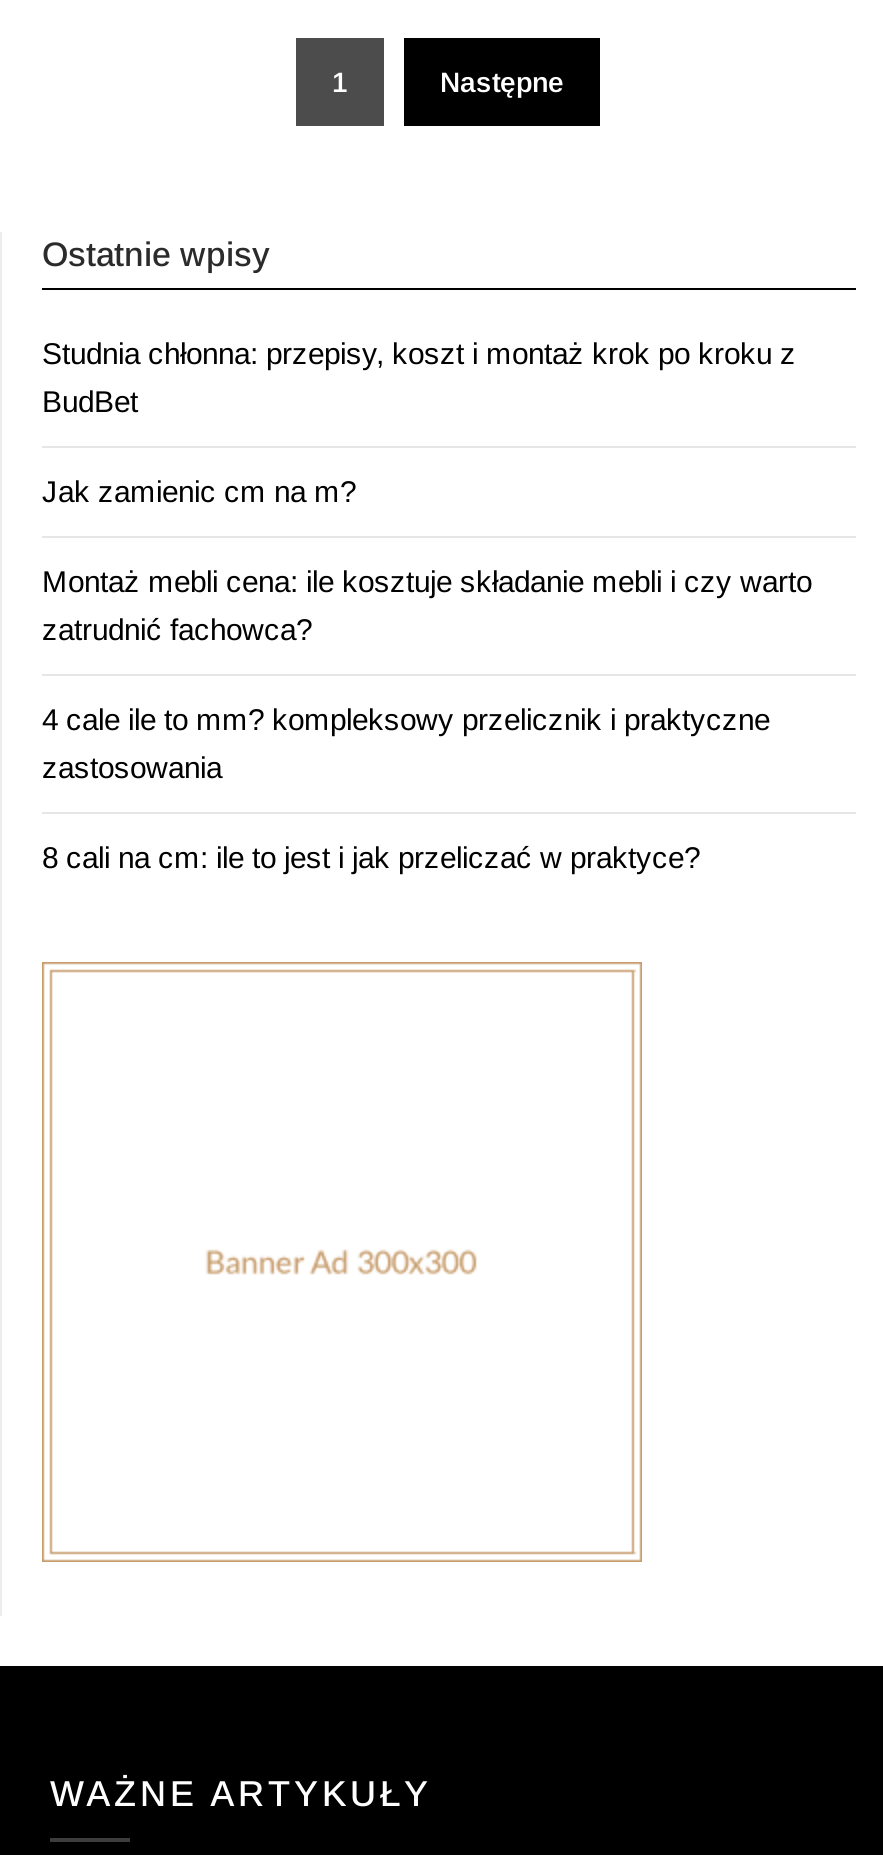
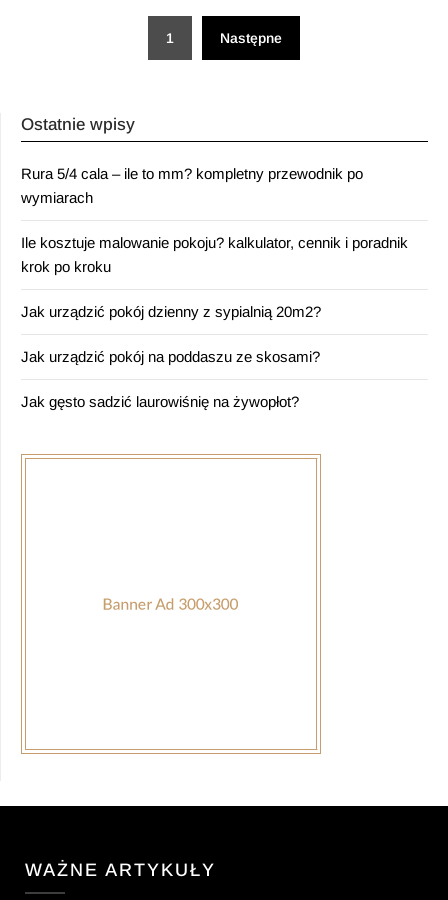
- Studnia chłonna: przepisy, koszt i montaż krok po kroku z
- BudBet
+ Rura 5/4 cala – ile to mm? kompletny przewodnik po
+ wymiarach

- Jak zamienic cm na m?
+ Ile kosztuje malowanie pokoju? kalkulator, cennik i poradnik
+ krok po kroku

- Montaż mebli cena: ile kosztuje składanie mebli i czy warto
- zatrudnić fachowca?
+ Jak urządzić pokój dzienny z sypialnią 20m2?

- 4 cale ile to mm? kompleksowy przelicznik i praktyczne
- zastosowania
+ Jak urządzić pokój na poddaszu ze skosami?

- 8 cali na cm: ile to jest i jak przeliczać w praktyce?
+ Jak gęsto sadzić laurowiśnię na żywopłot?
